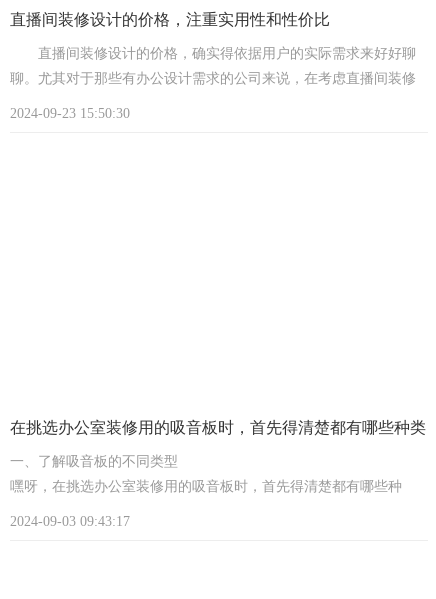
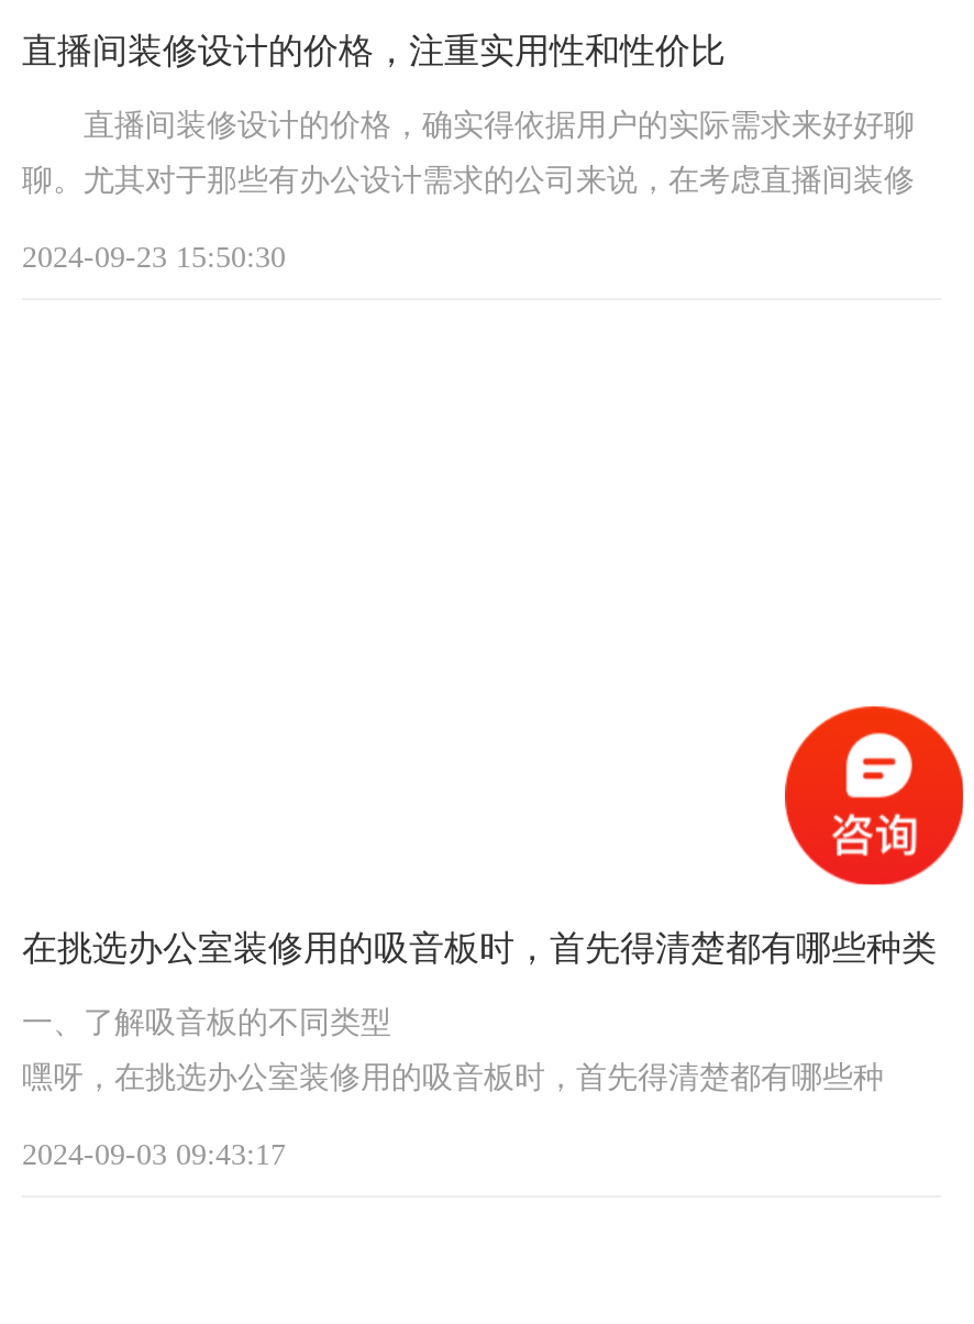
+ [image]
